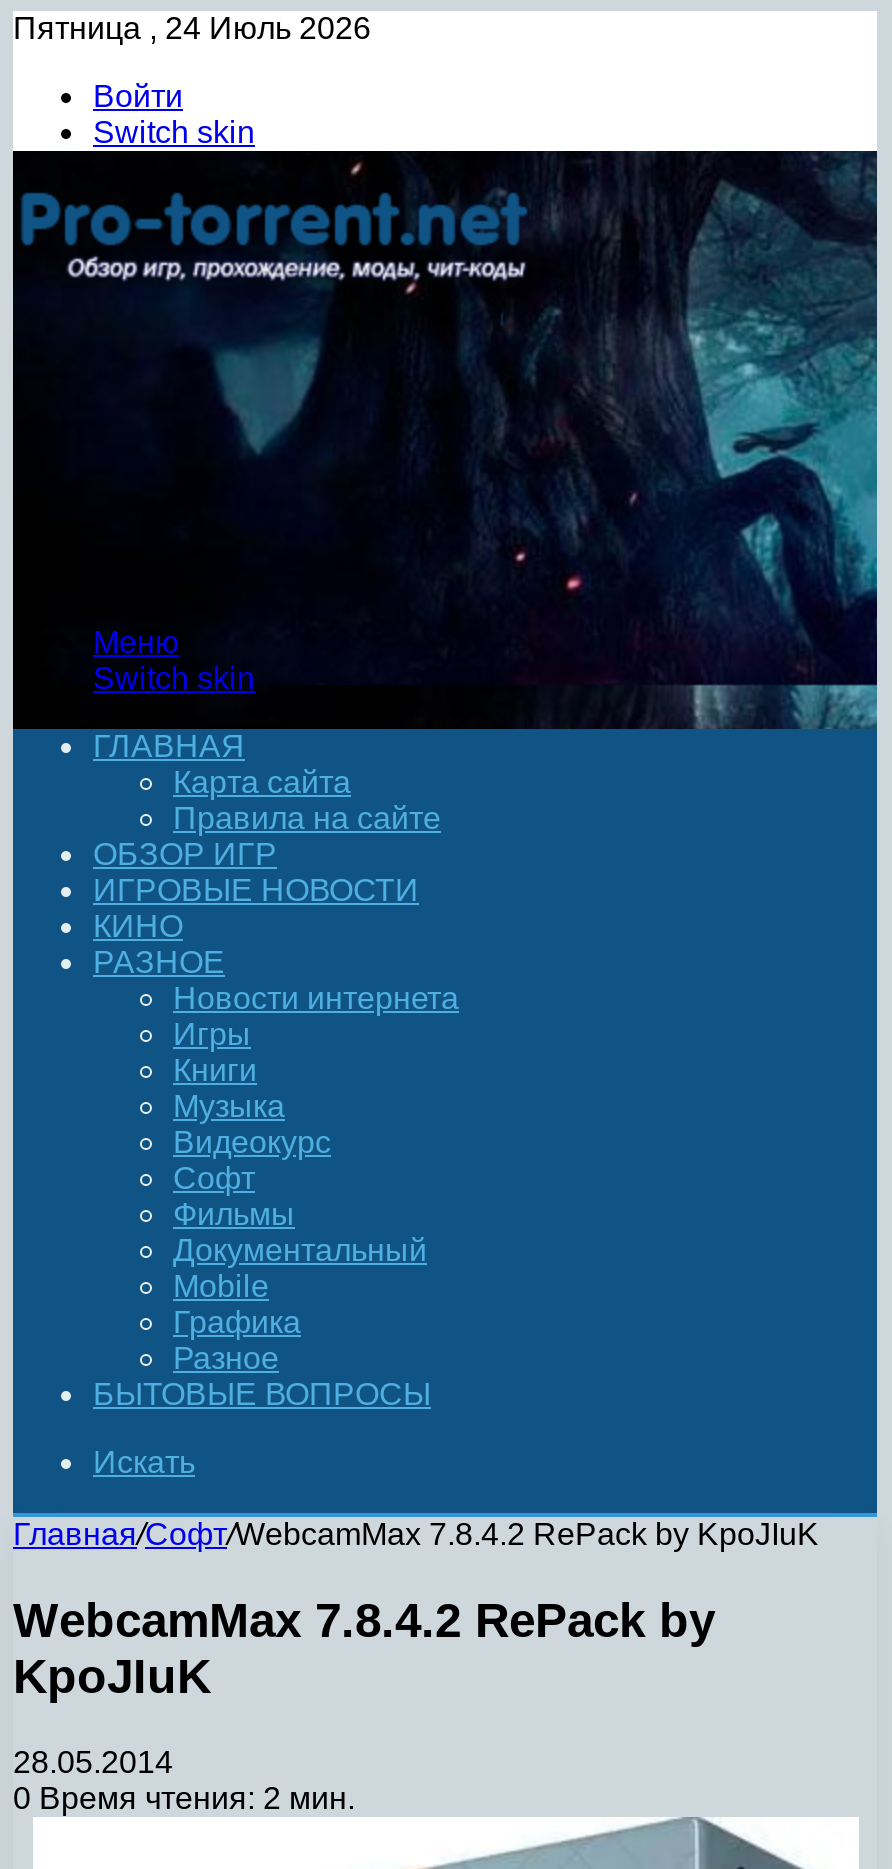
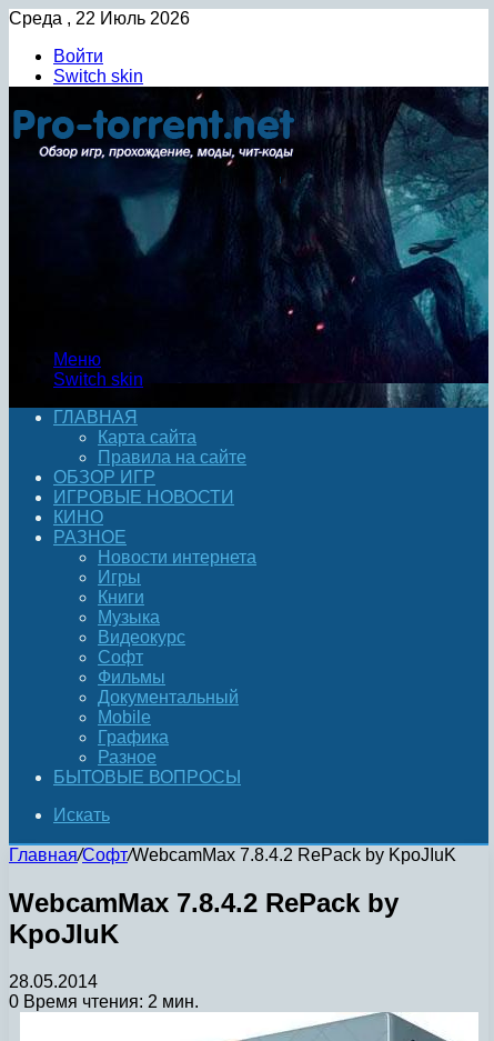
- Пятница , 24 Июль 2026
+ Среда , 22 Июль 2026
